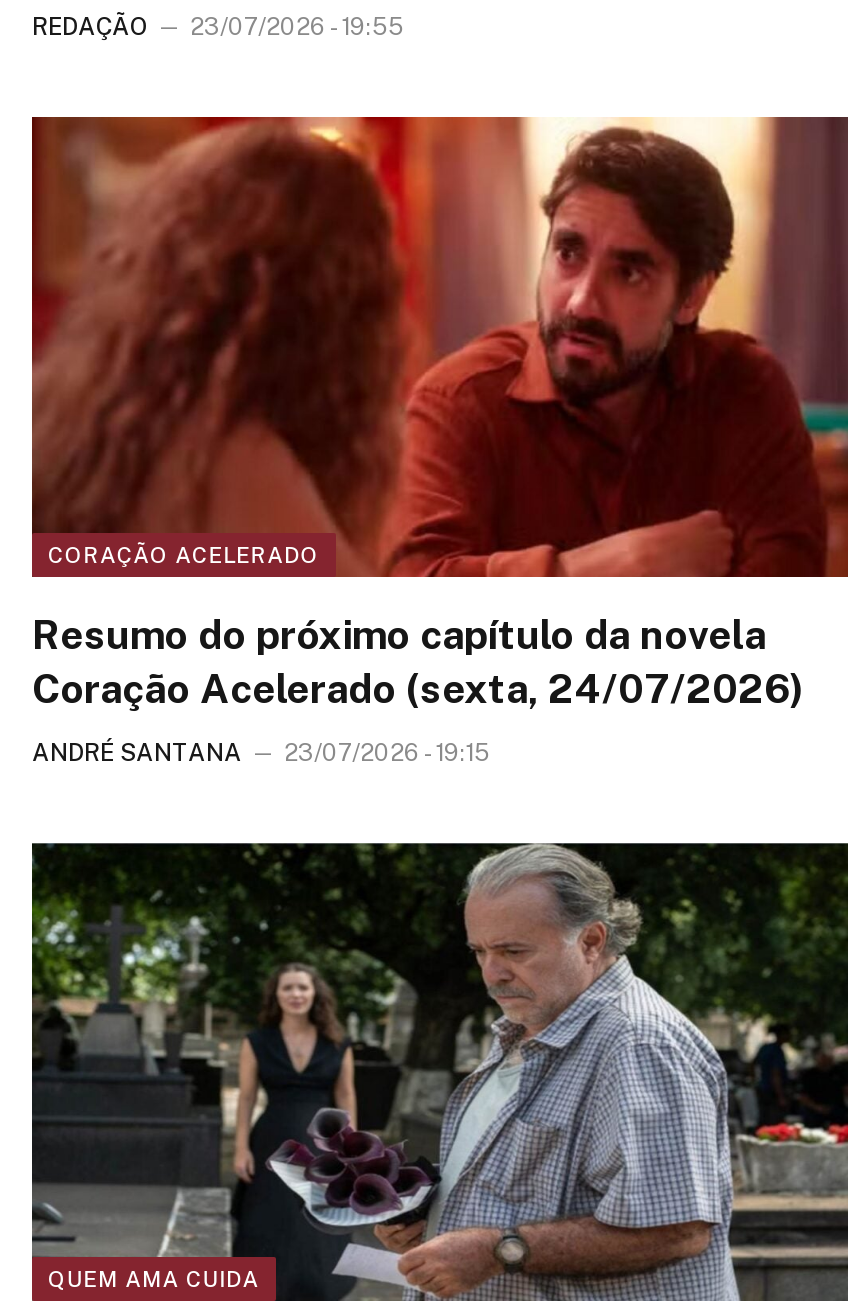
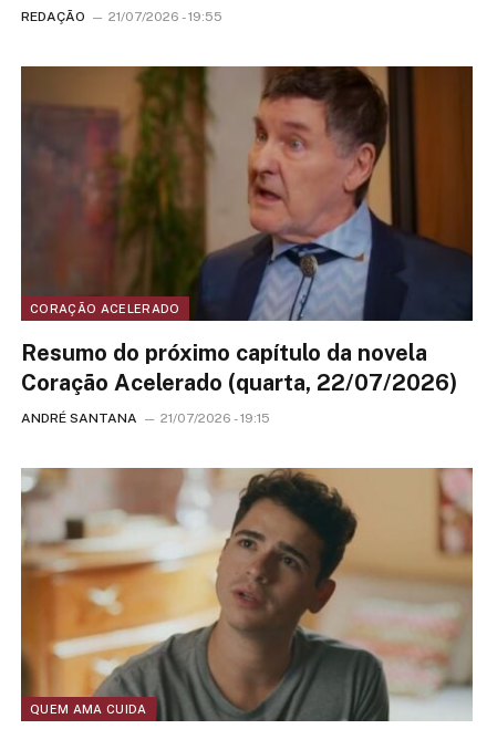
- REDAÇÃO 23/07/2026 - 19:55
+ REDAÇÃO 21/07/2026 - 19:55

- [image]
+ [image]

- Coração Acelerado (sexta, 24/07/2026)
+ Coração Acelerado (quarta, 22/07/2026)

- ANDRÉ SANTANA 23/07/2026 - 19:15
+ ANDRÉ SANTANA 21/07/2026 - 19:15

- [image]
+ [image]
